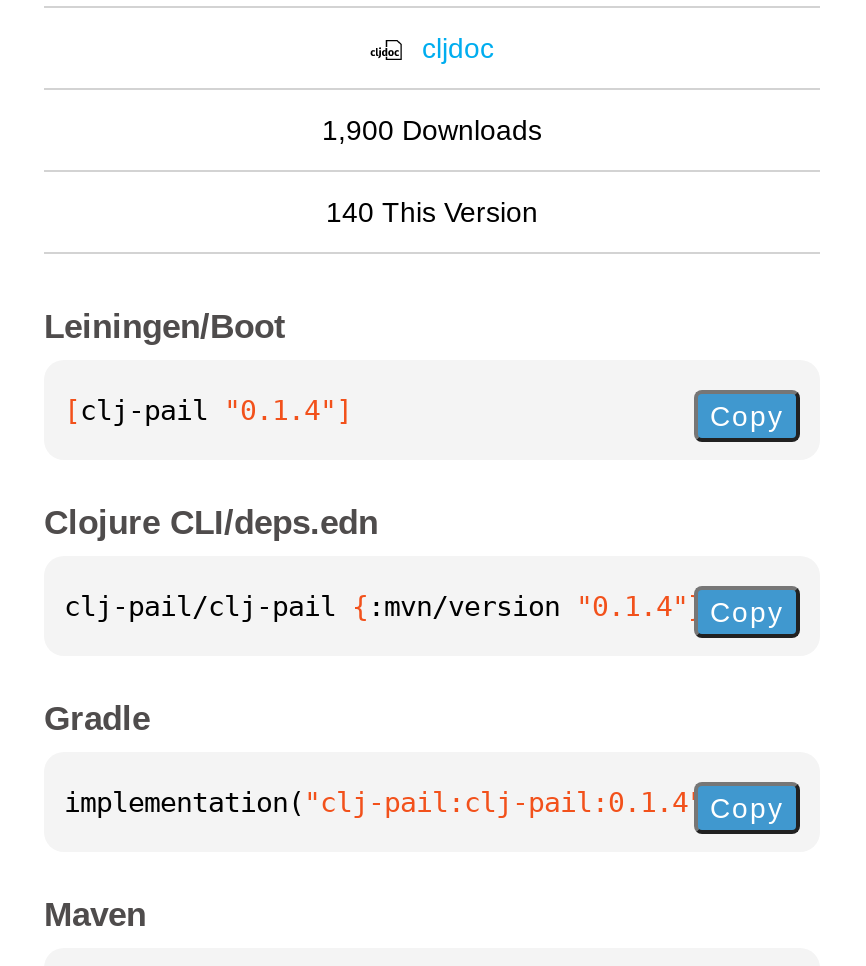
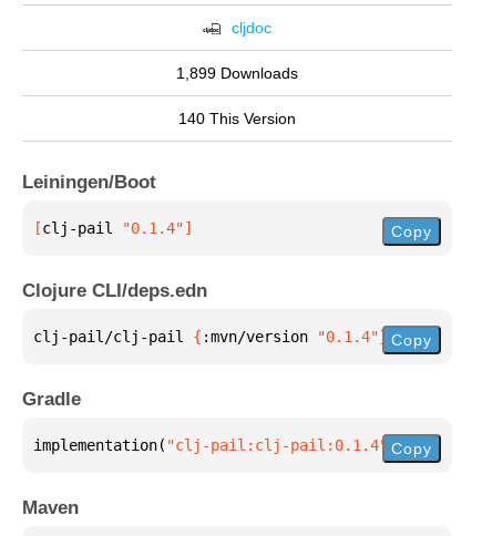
- 1,900 Downloads
+ 1,899 Downloads
